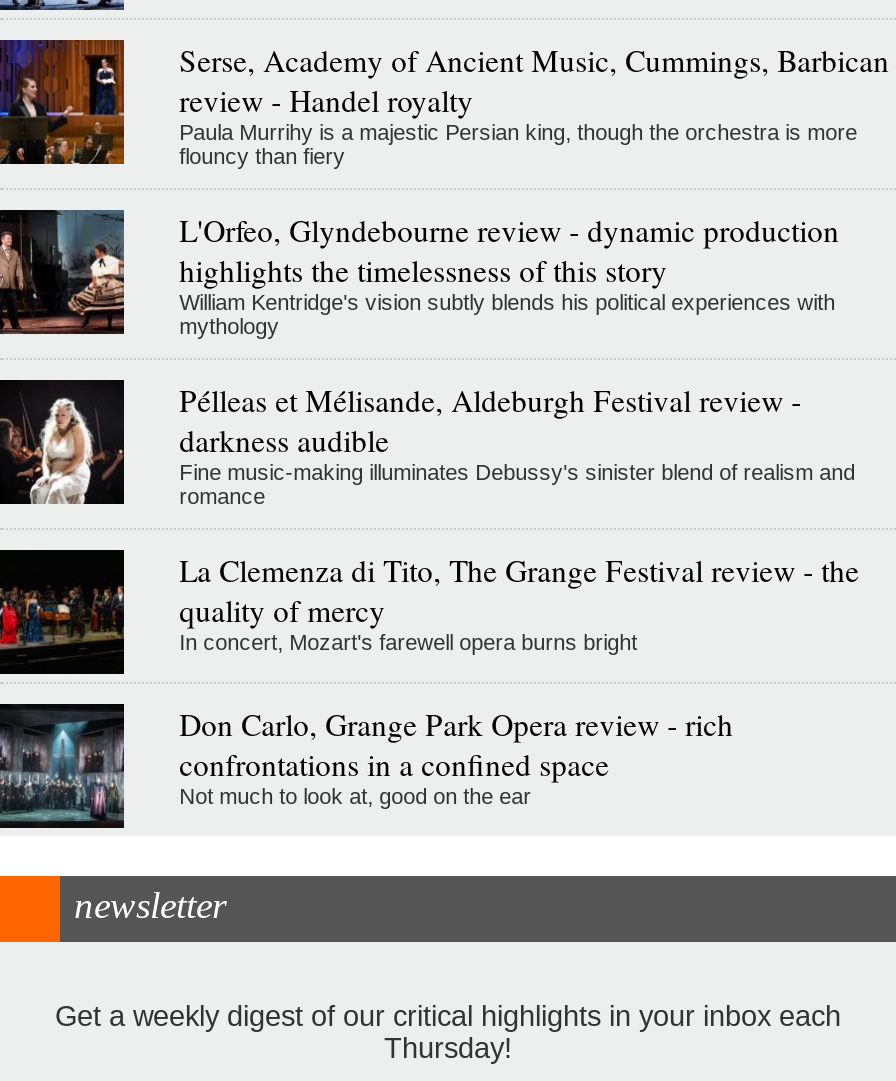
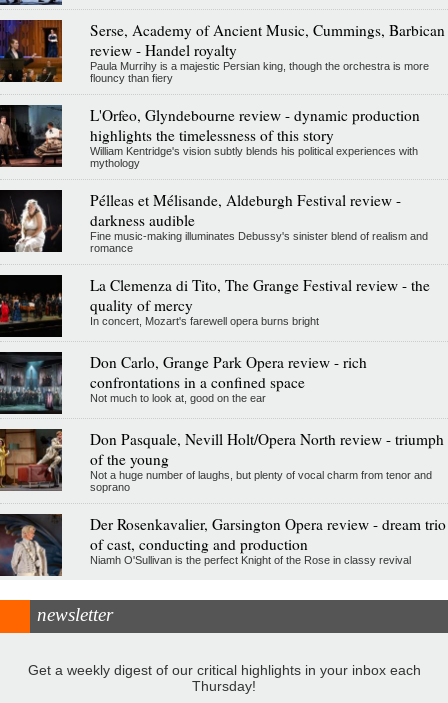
+ [image]
+ Don Pasquale, Nevill Holt/Opera North review - triumph
+ of the young
+ Not a huge number of laughs, but plenty of vocal charm from tenor and
+ soprano
+ Der Rosenkavalier, Garsington Opera review - dream trio
+ of cast, conducting and production
+ Niamh O'Sullivan is the perfect Knight of the Rose in classy revival

+ [image]
